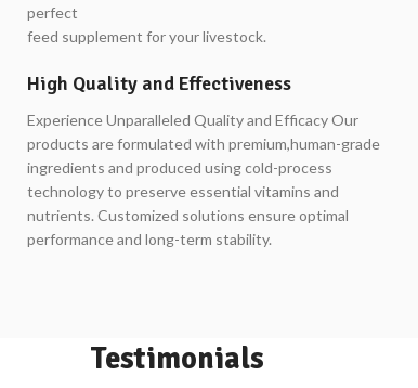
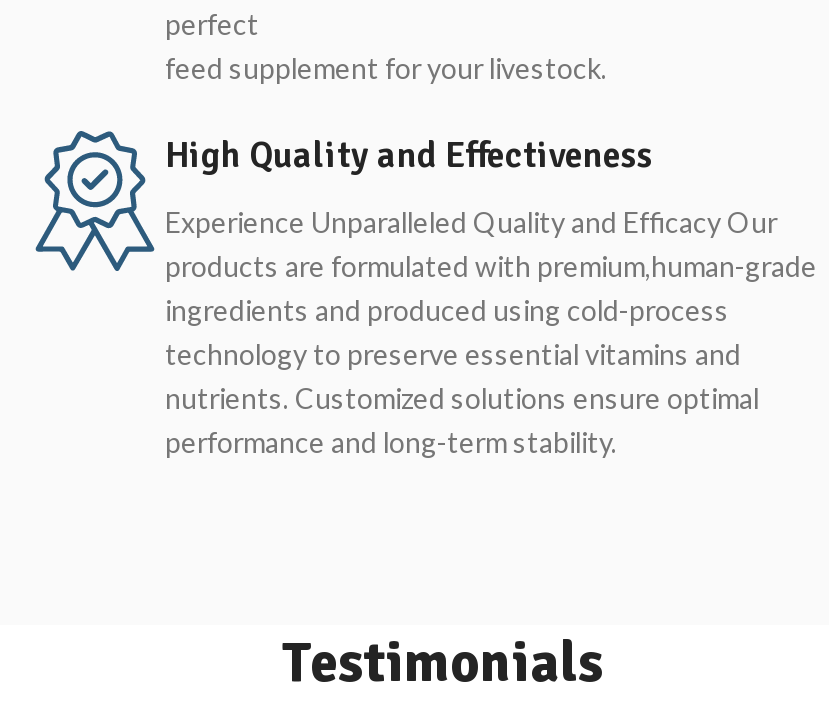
+ [image]
